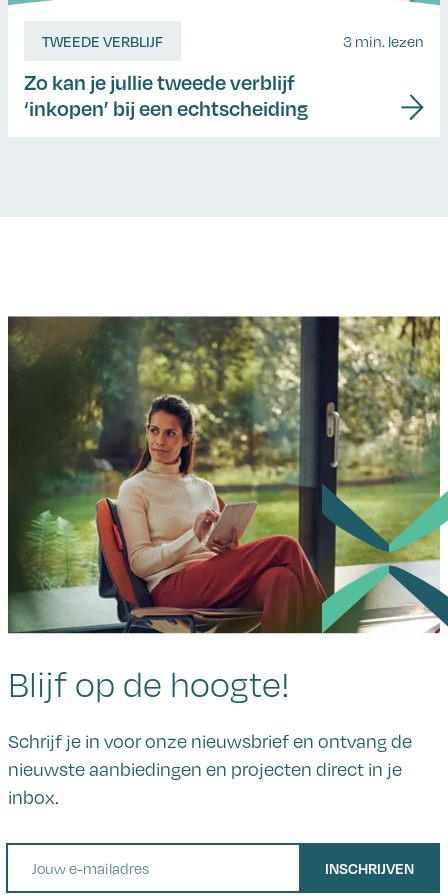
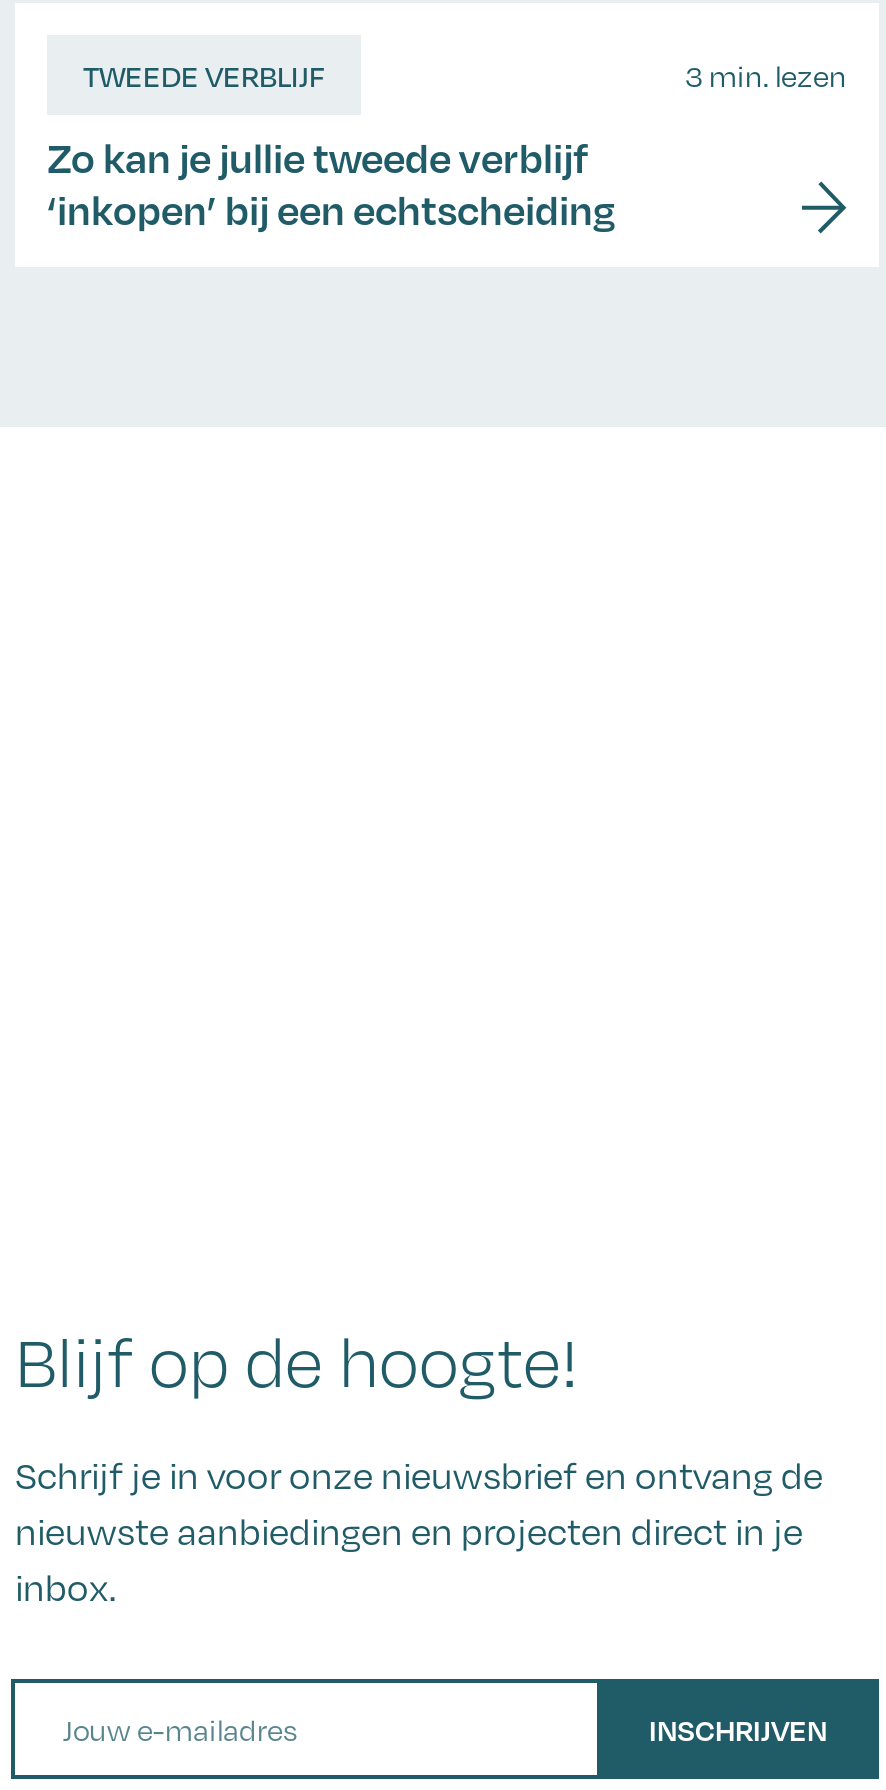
- [image]
